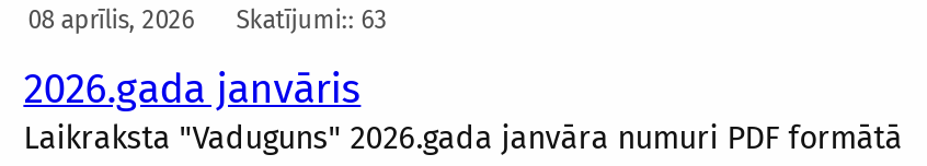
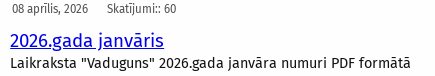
- 08 aprīlis, 2026 Skatījumi:: 63
+ 08 aprīlis, 2026 Skatījumi:: 60
